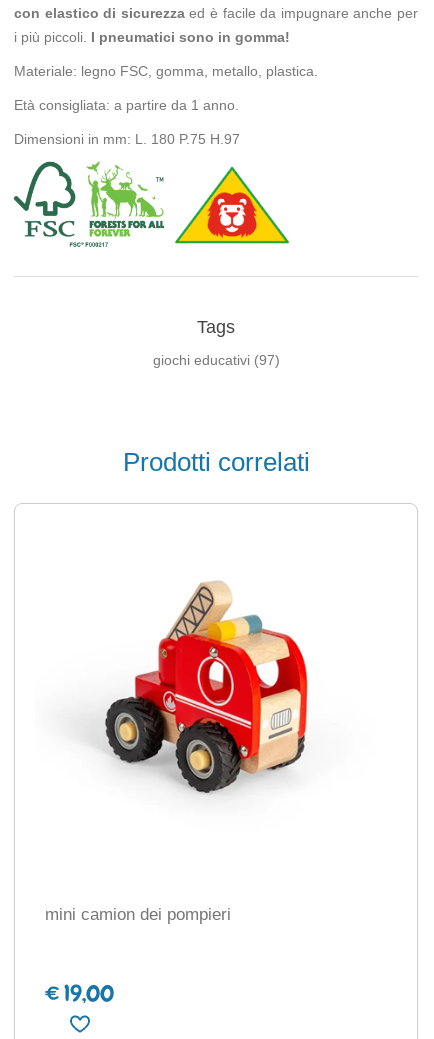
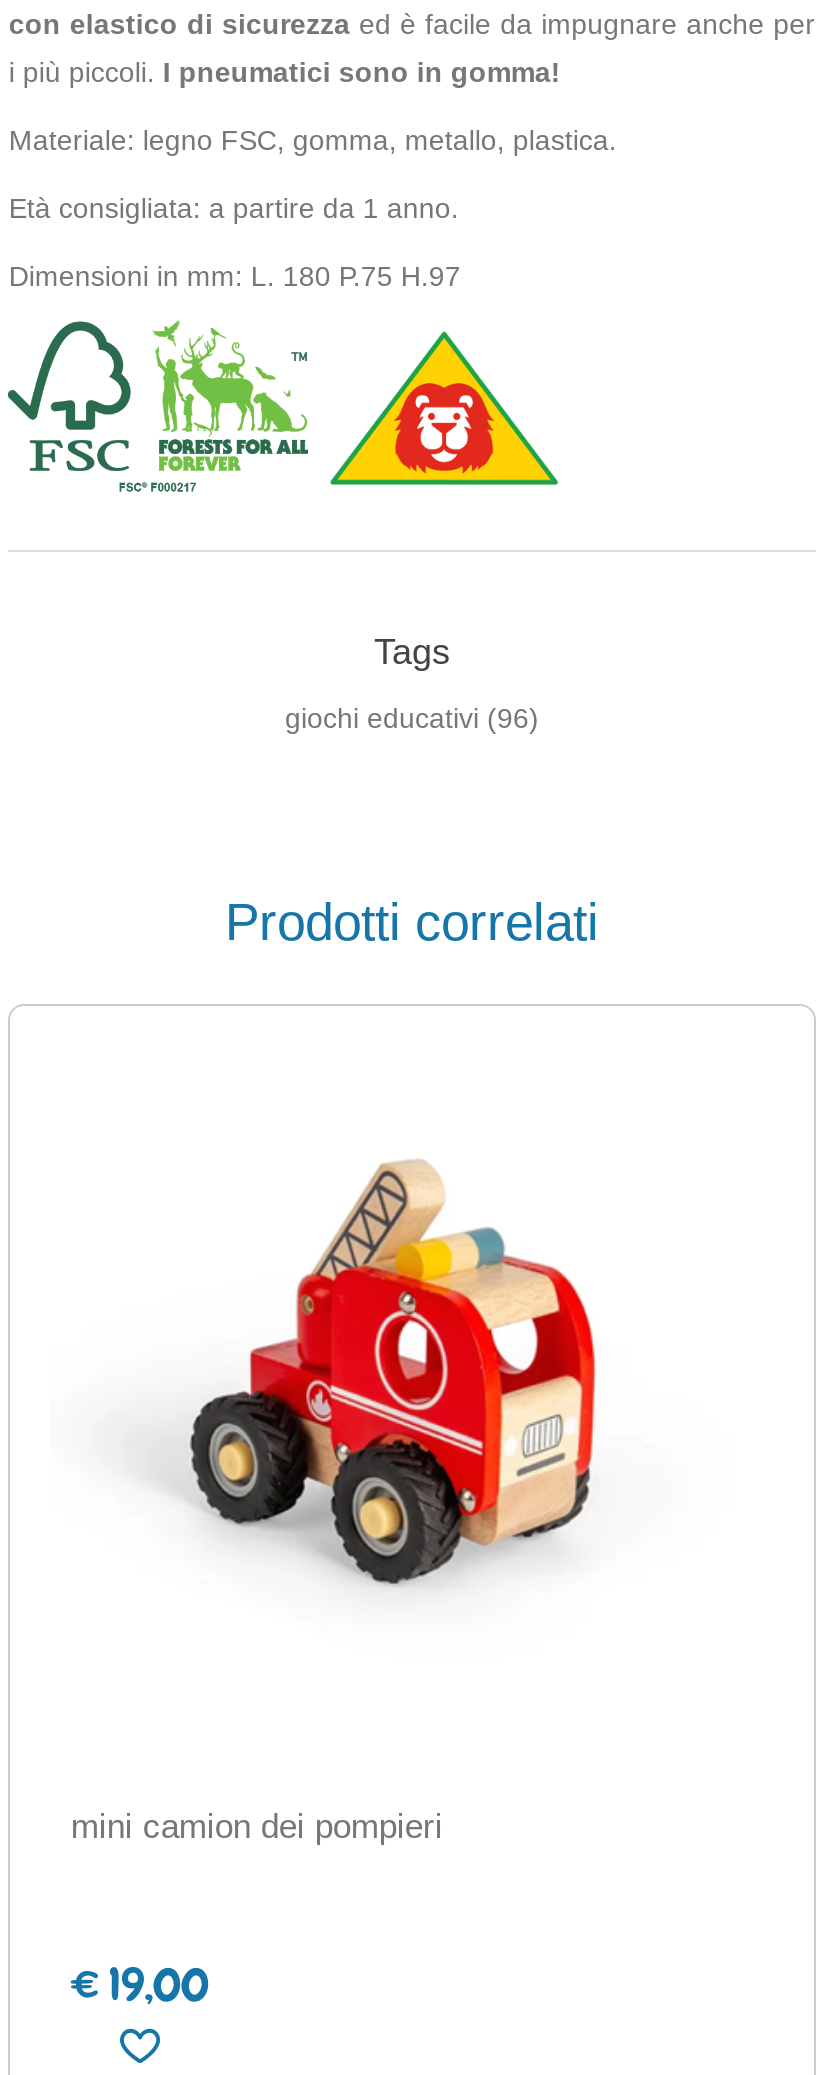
- giochi educativi (97)
+ giochi educativi (96)
